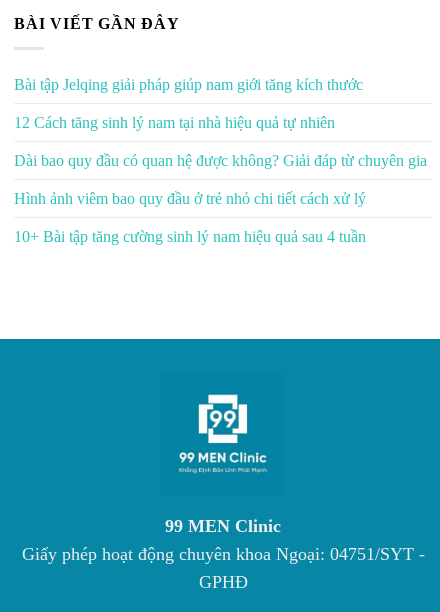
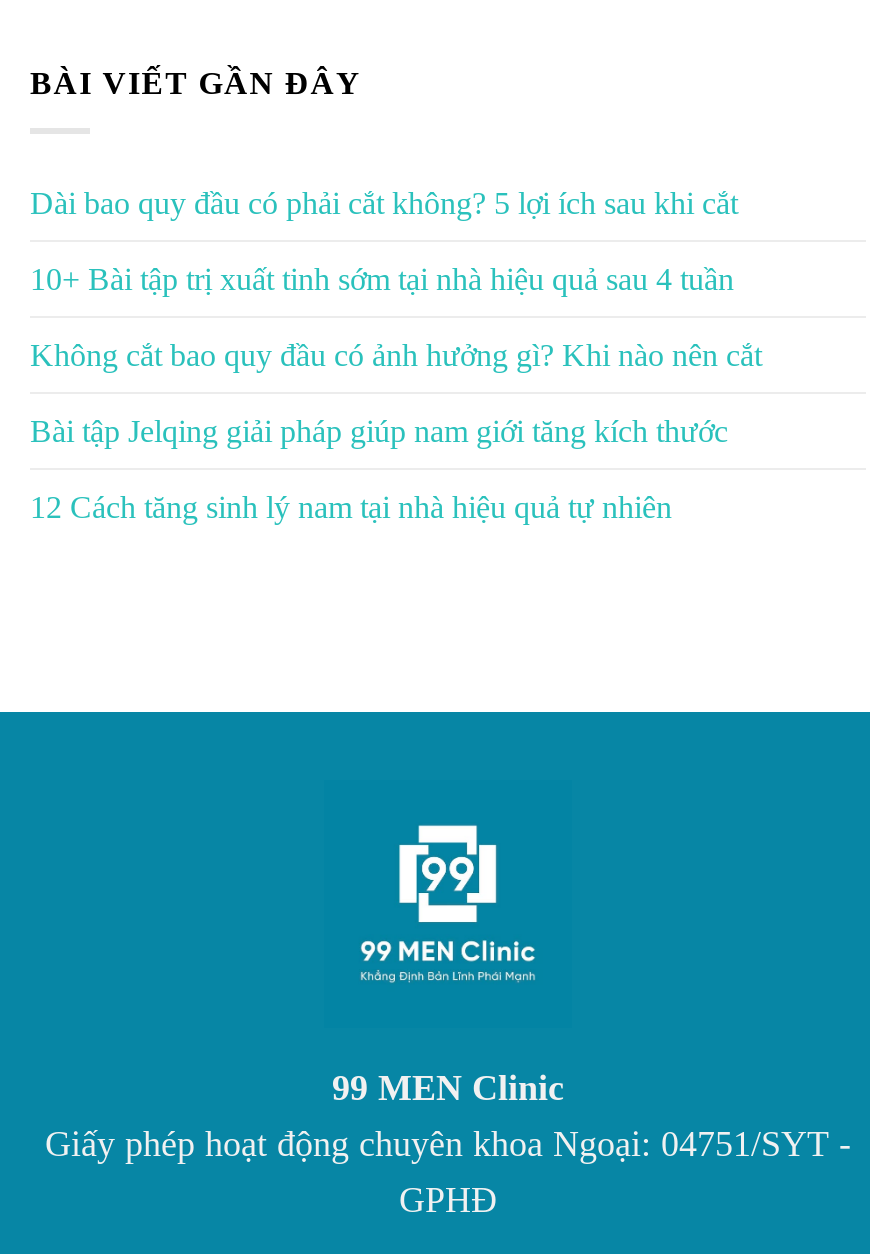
+ Dài bao quy đầu có phải cắt không? 5 lợi ích sau khi cắt
+ 10+ Bài tập trị xuất tinh sớm tại nhà hiệu quả sau 4 tuần
+ Không cắt bao quy đầu có ảnh hưởng gì? Khi nào nên cắt

moved down: Bài tập Jelqing giải pháp giúp nam giới tăng kích thước | 12 Cách tăng sinh lý nam tại nhà hiệu quả tự nhiên

- Dài bao quy đầu có quan hệ được không? Giải đáp từ chuyên gia
- Hình ảnh viêm bao quy đầu ở trẻ nhỏ chi tiết cách xử lý
- 10+ Bài tập tăng cường sinh lý nam hiệu quả sau 4 tuần
